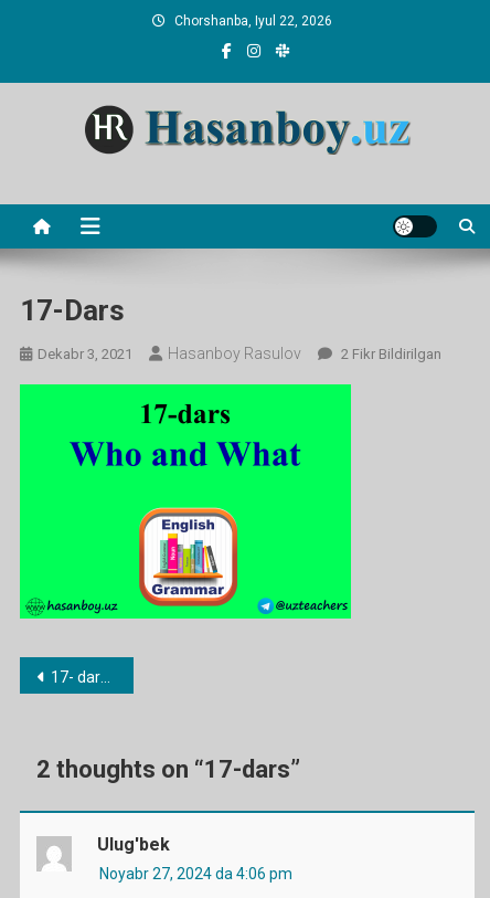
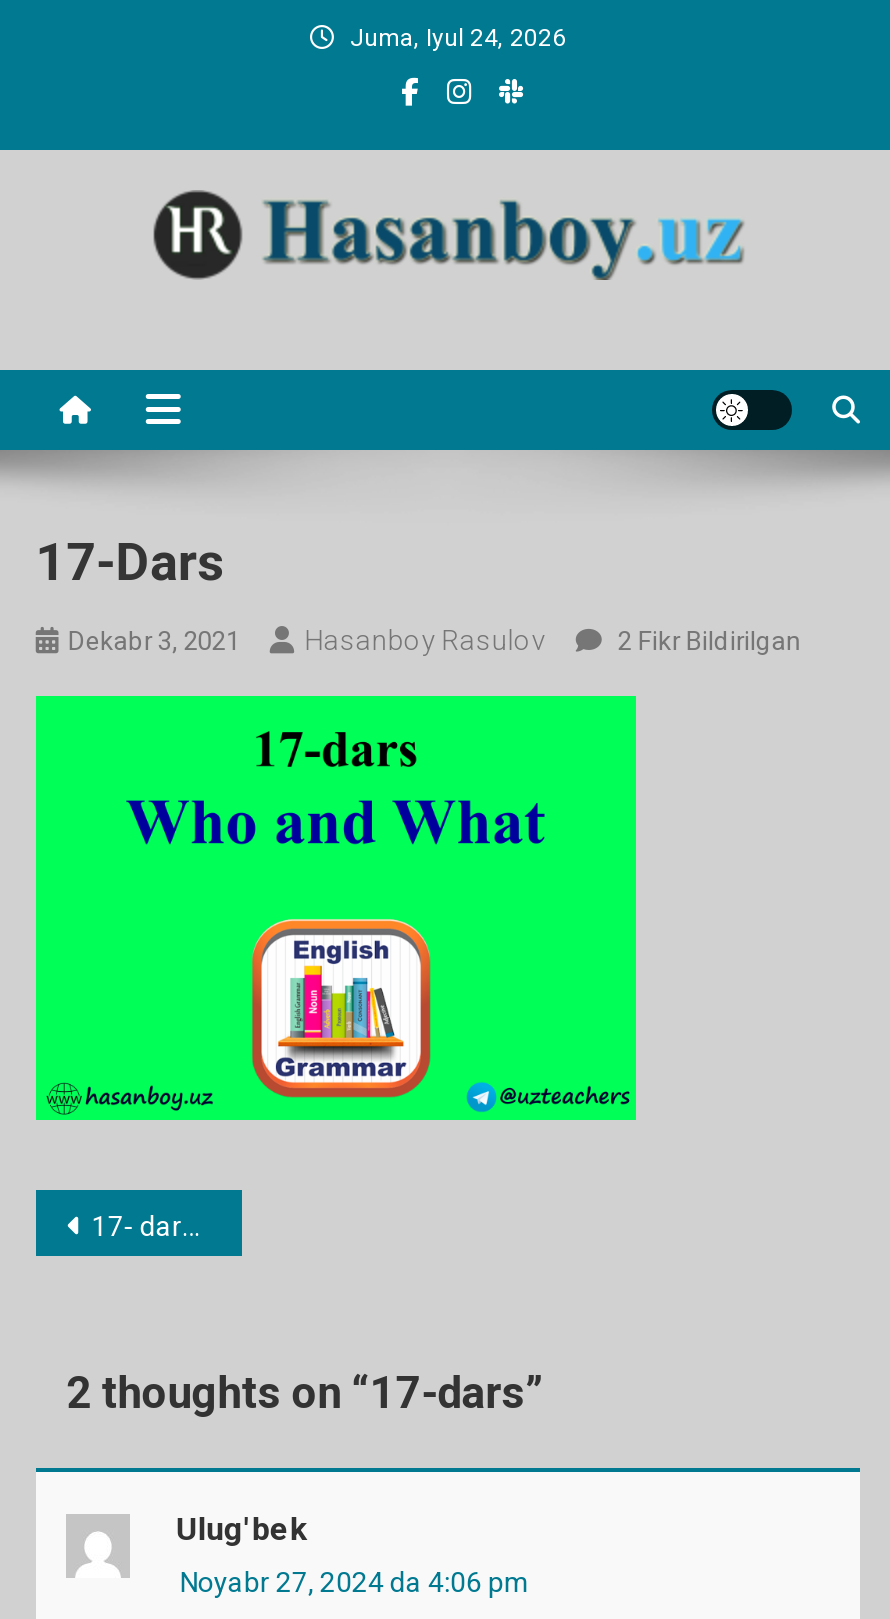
- Chorshanba, Iyul 22, 2026
+ Juma, Iyul 24, 2026
